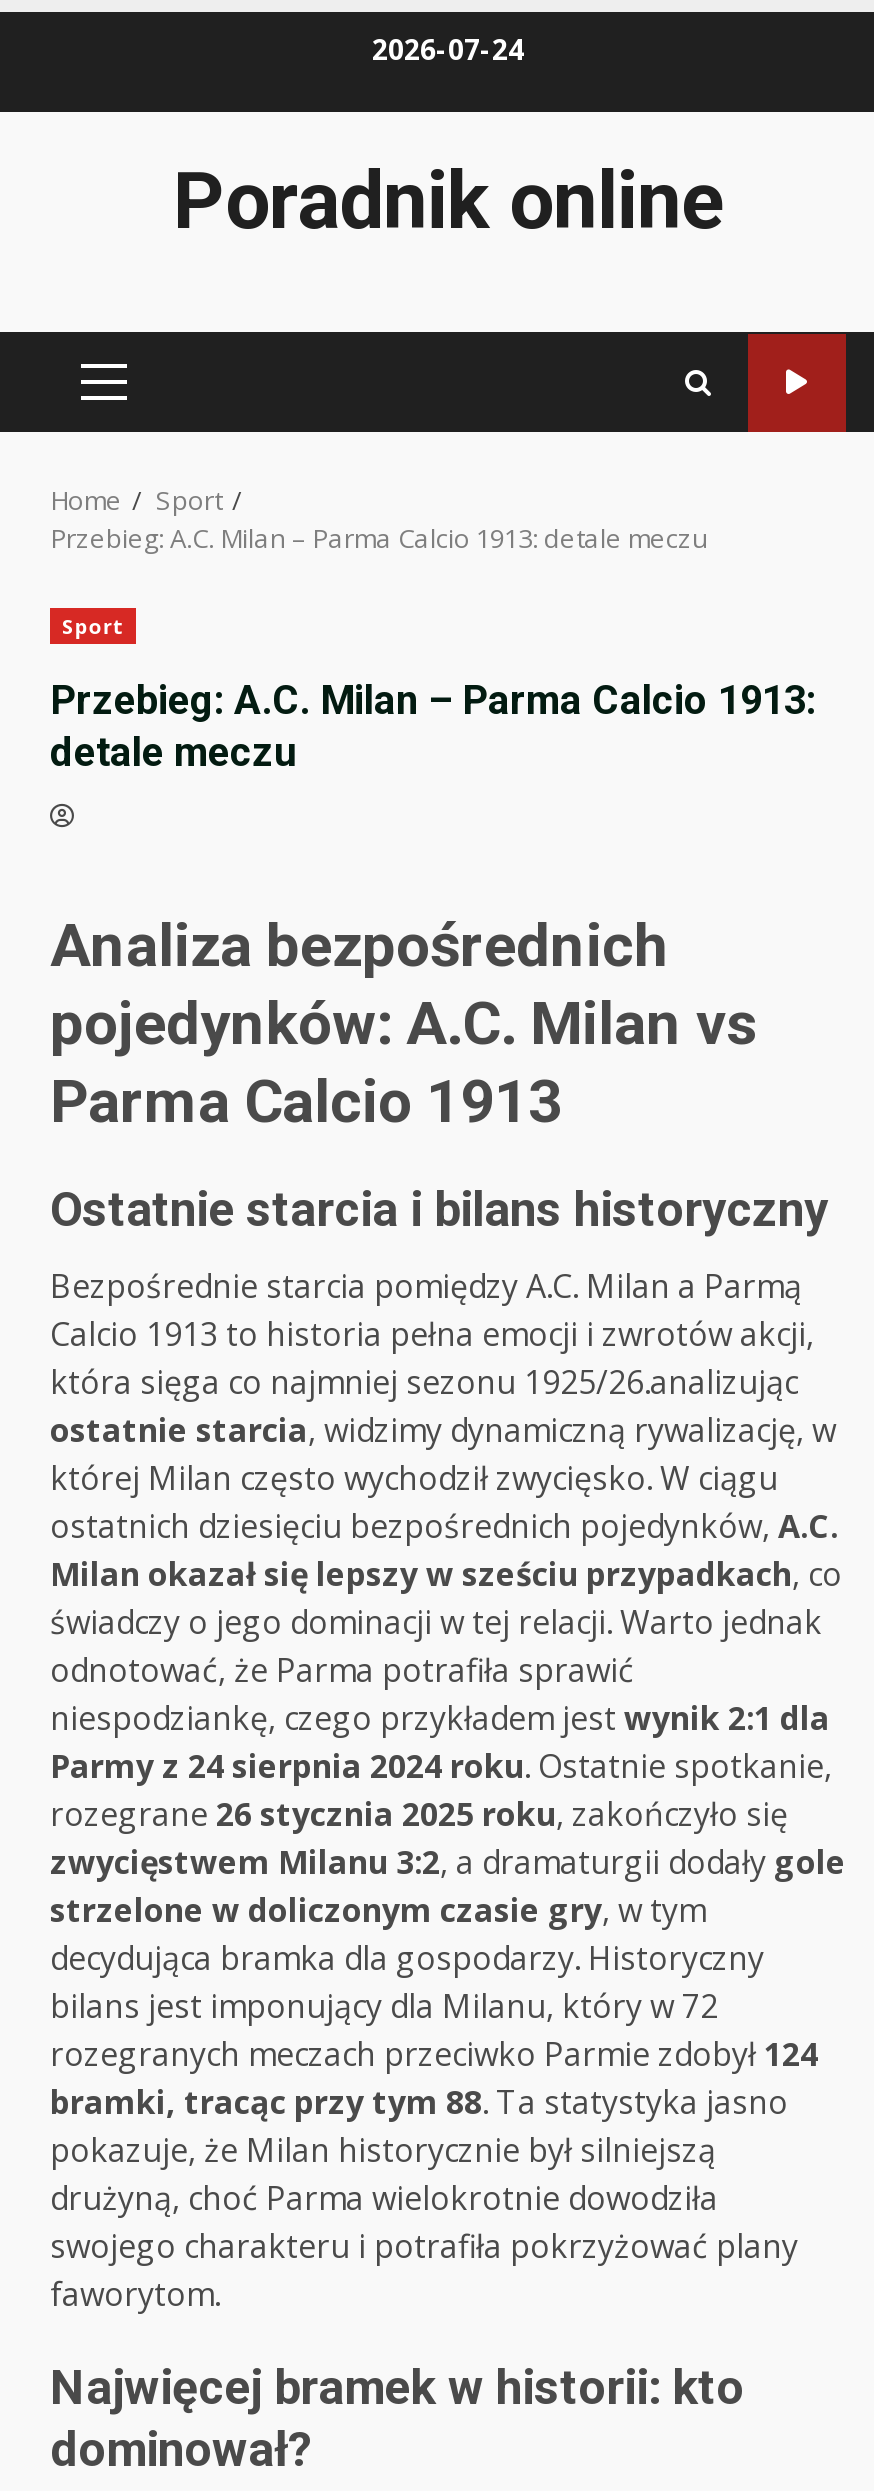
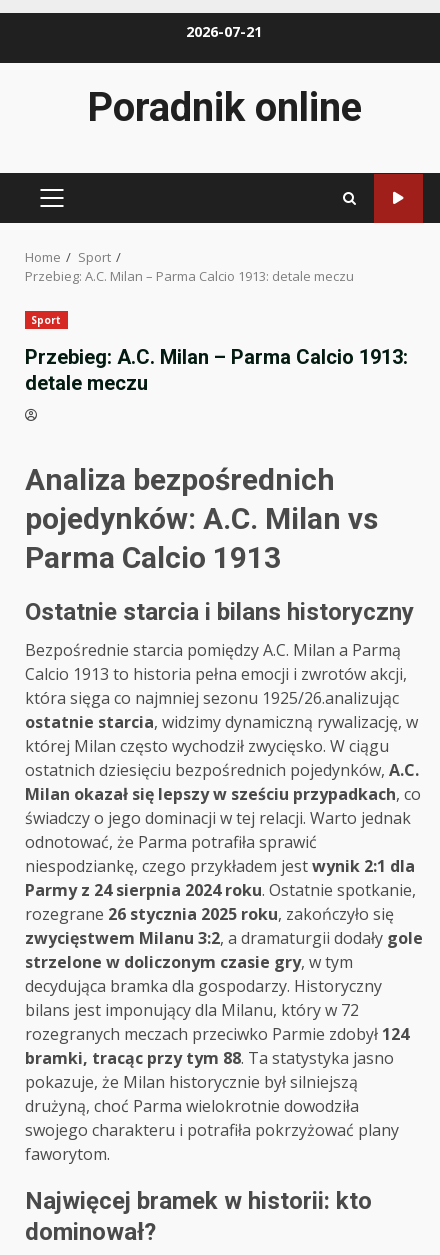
- 2026-07-24
+ 2026-07-21
